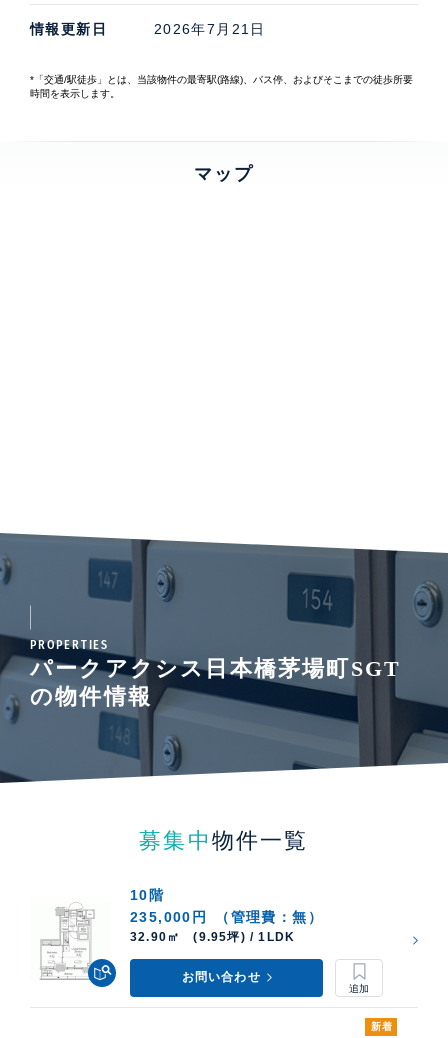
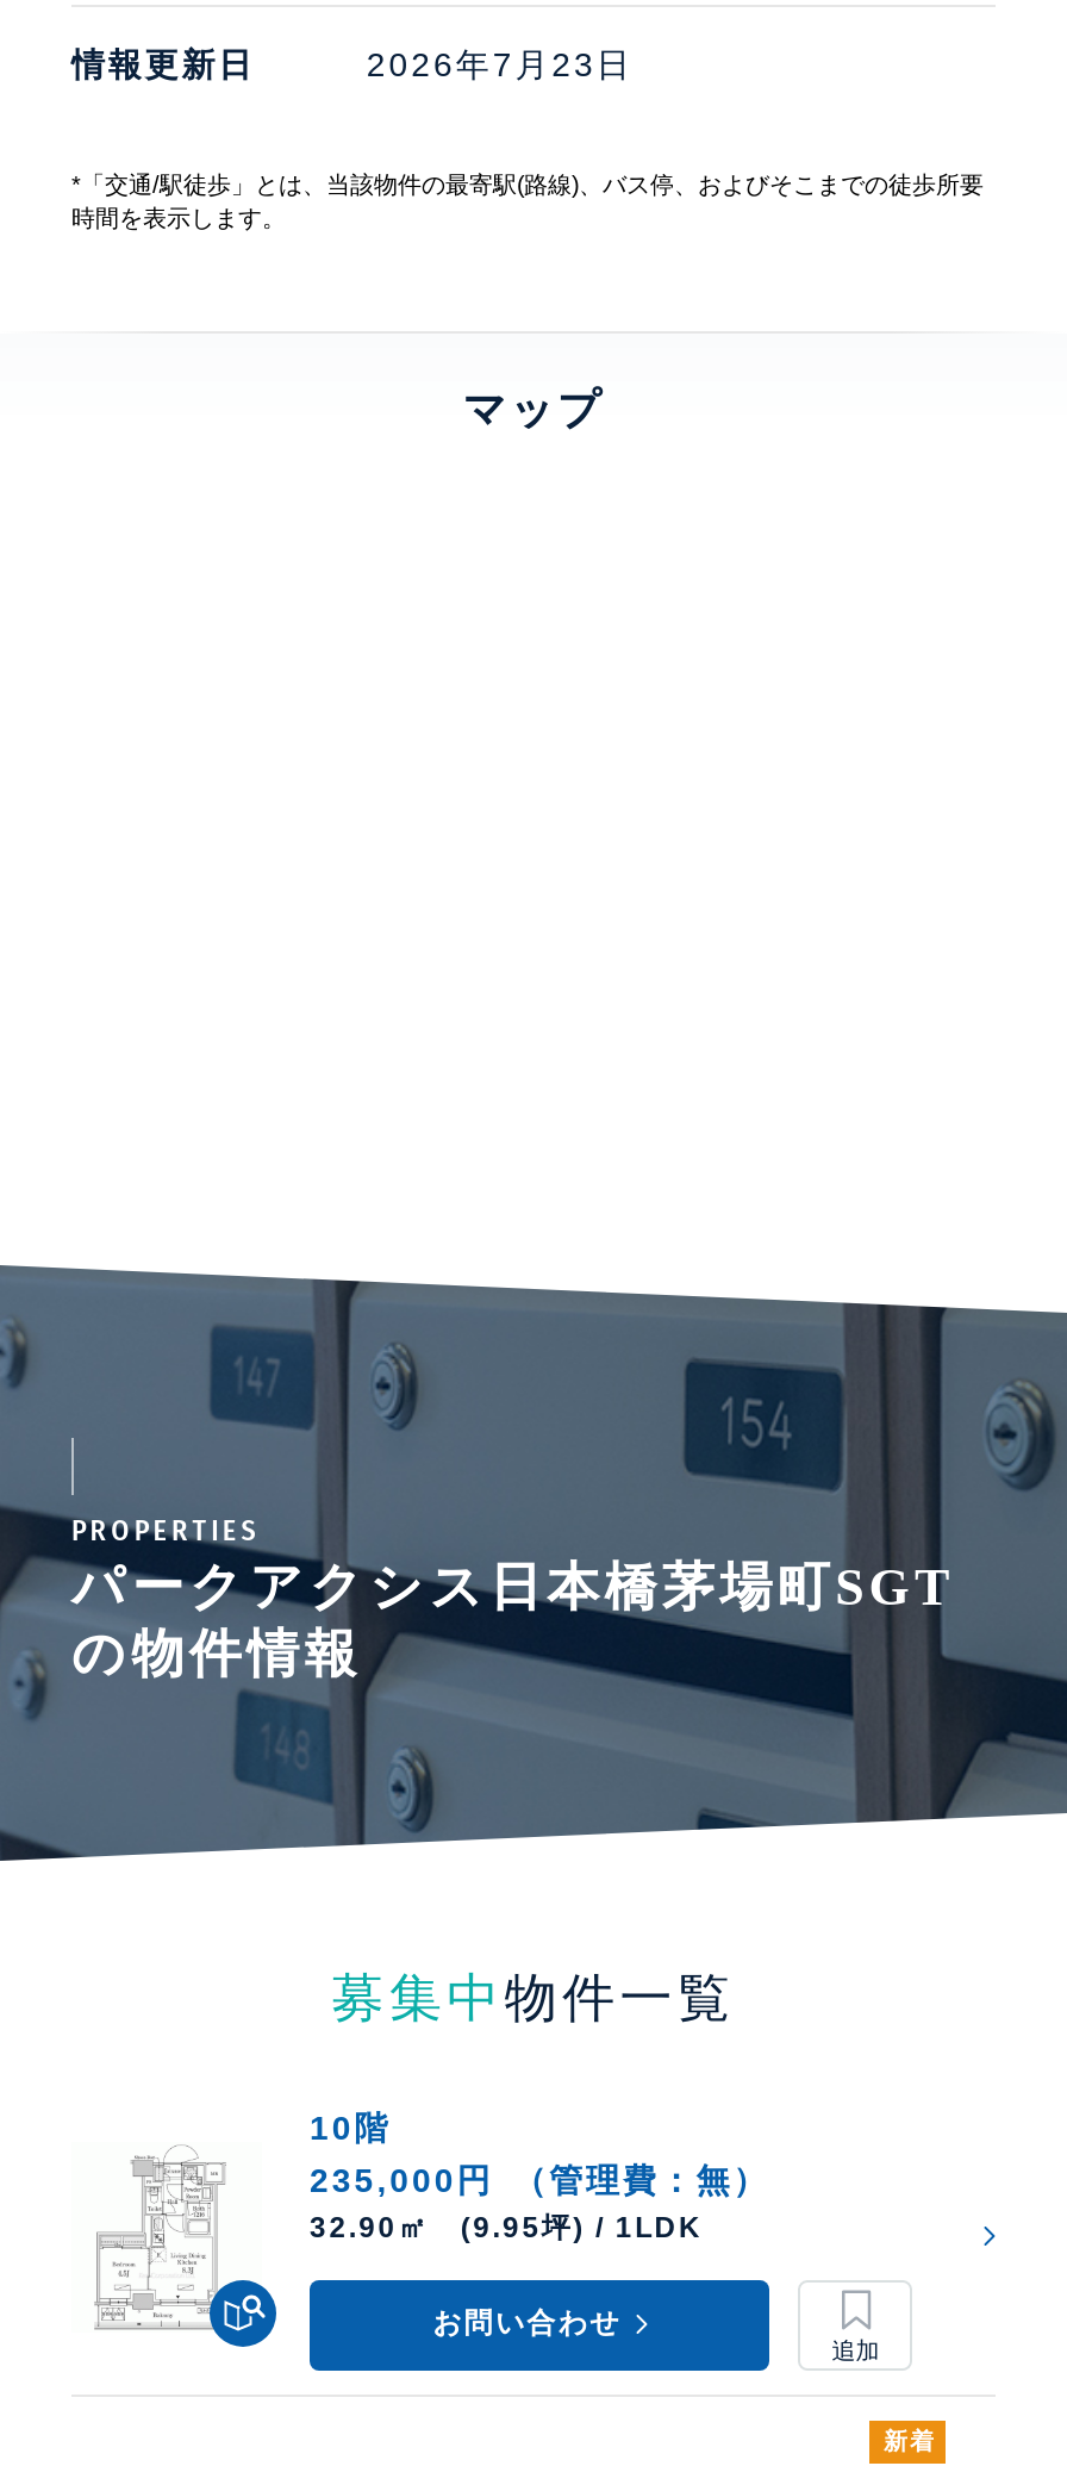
- 2026年7月21日
+ 2026年7月23日
